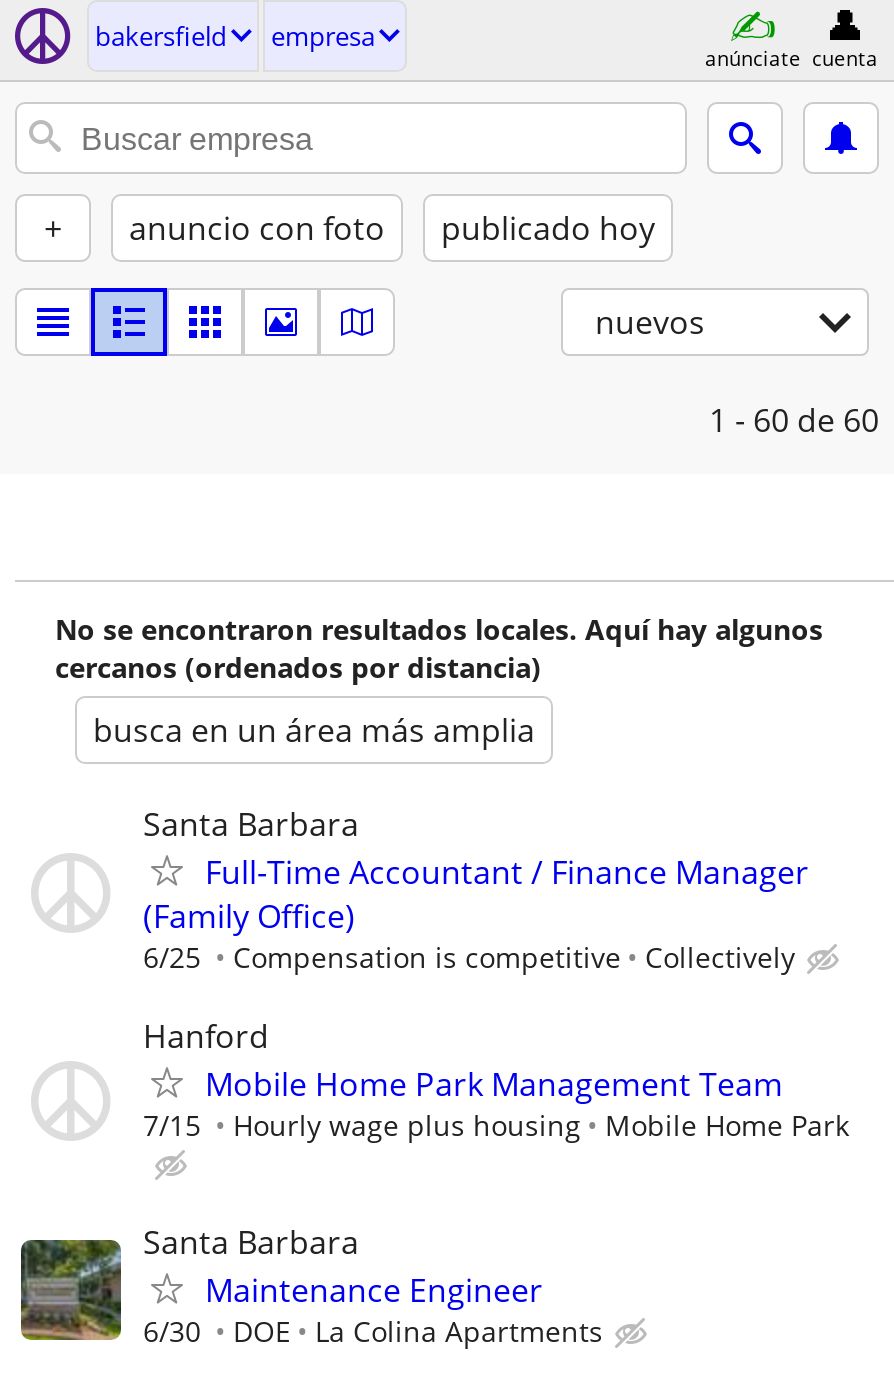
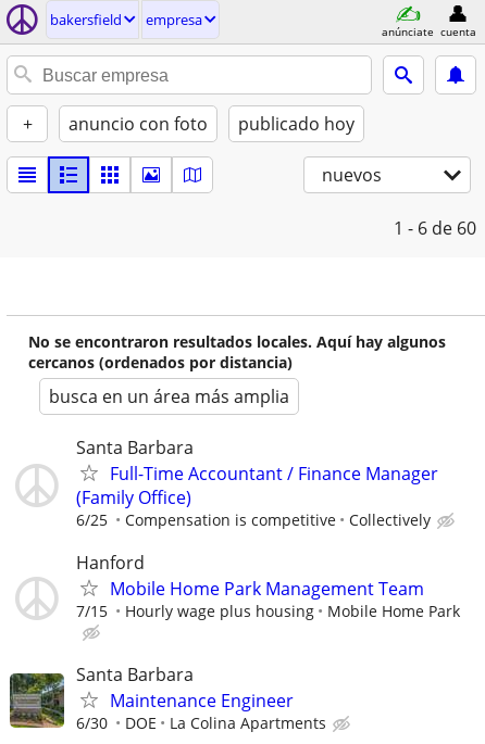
- 1 - 60 de 60
+ 1 - 6 de 60
